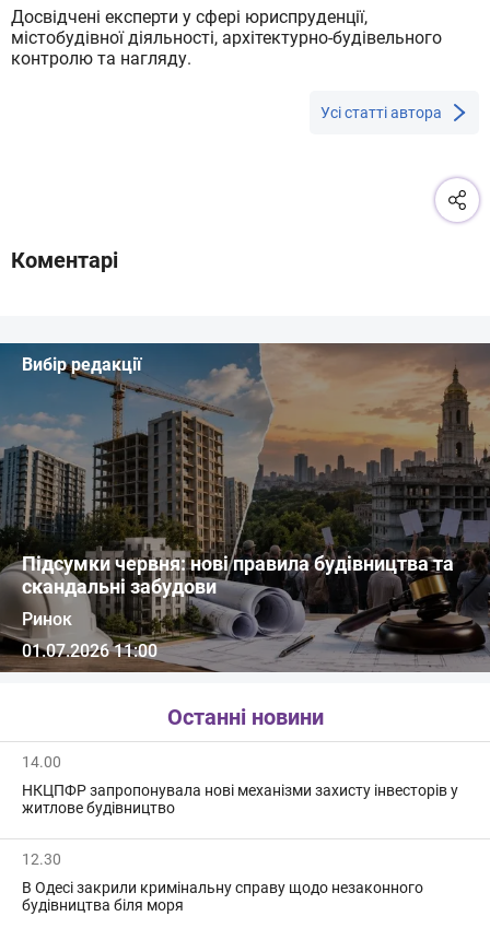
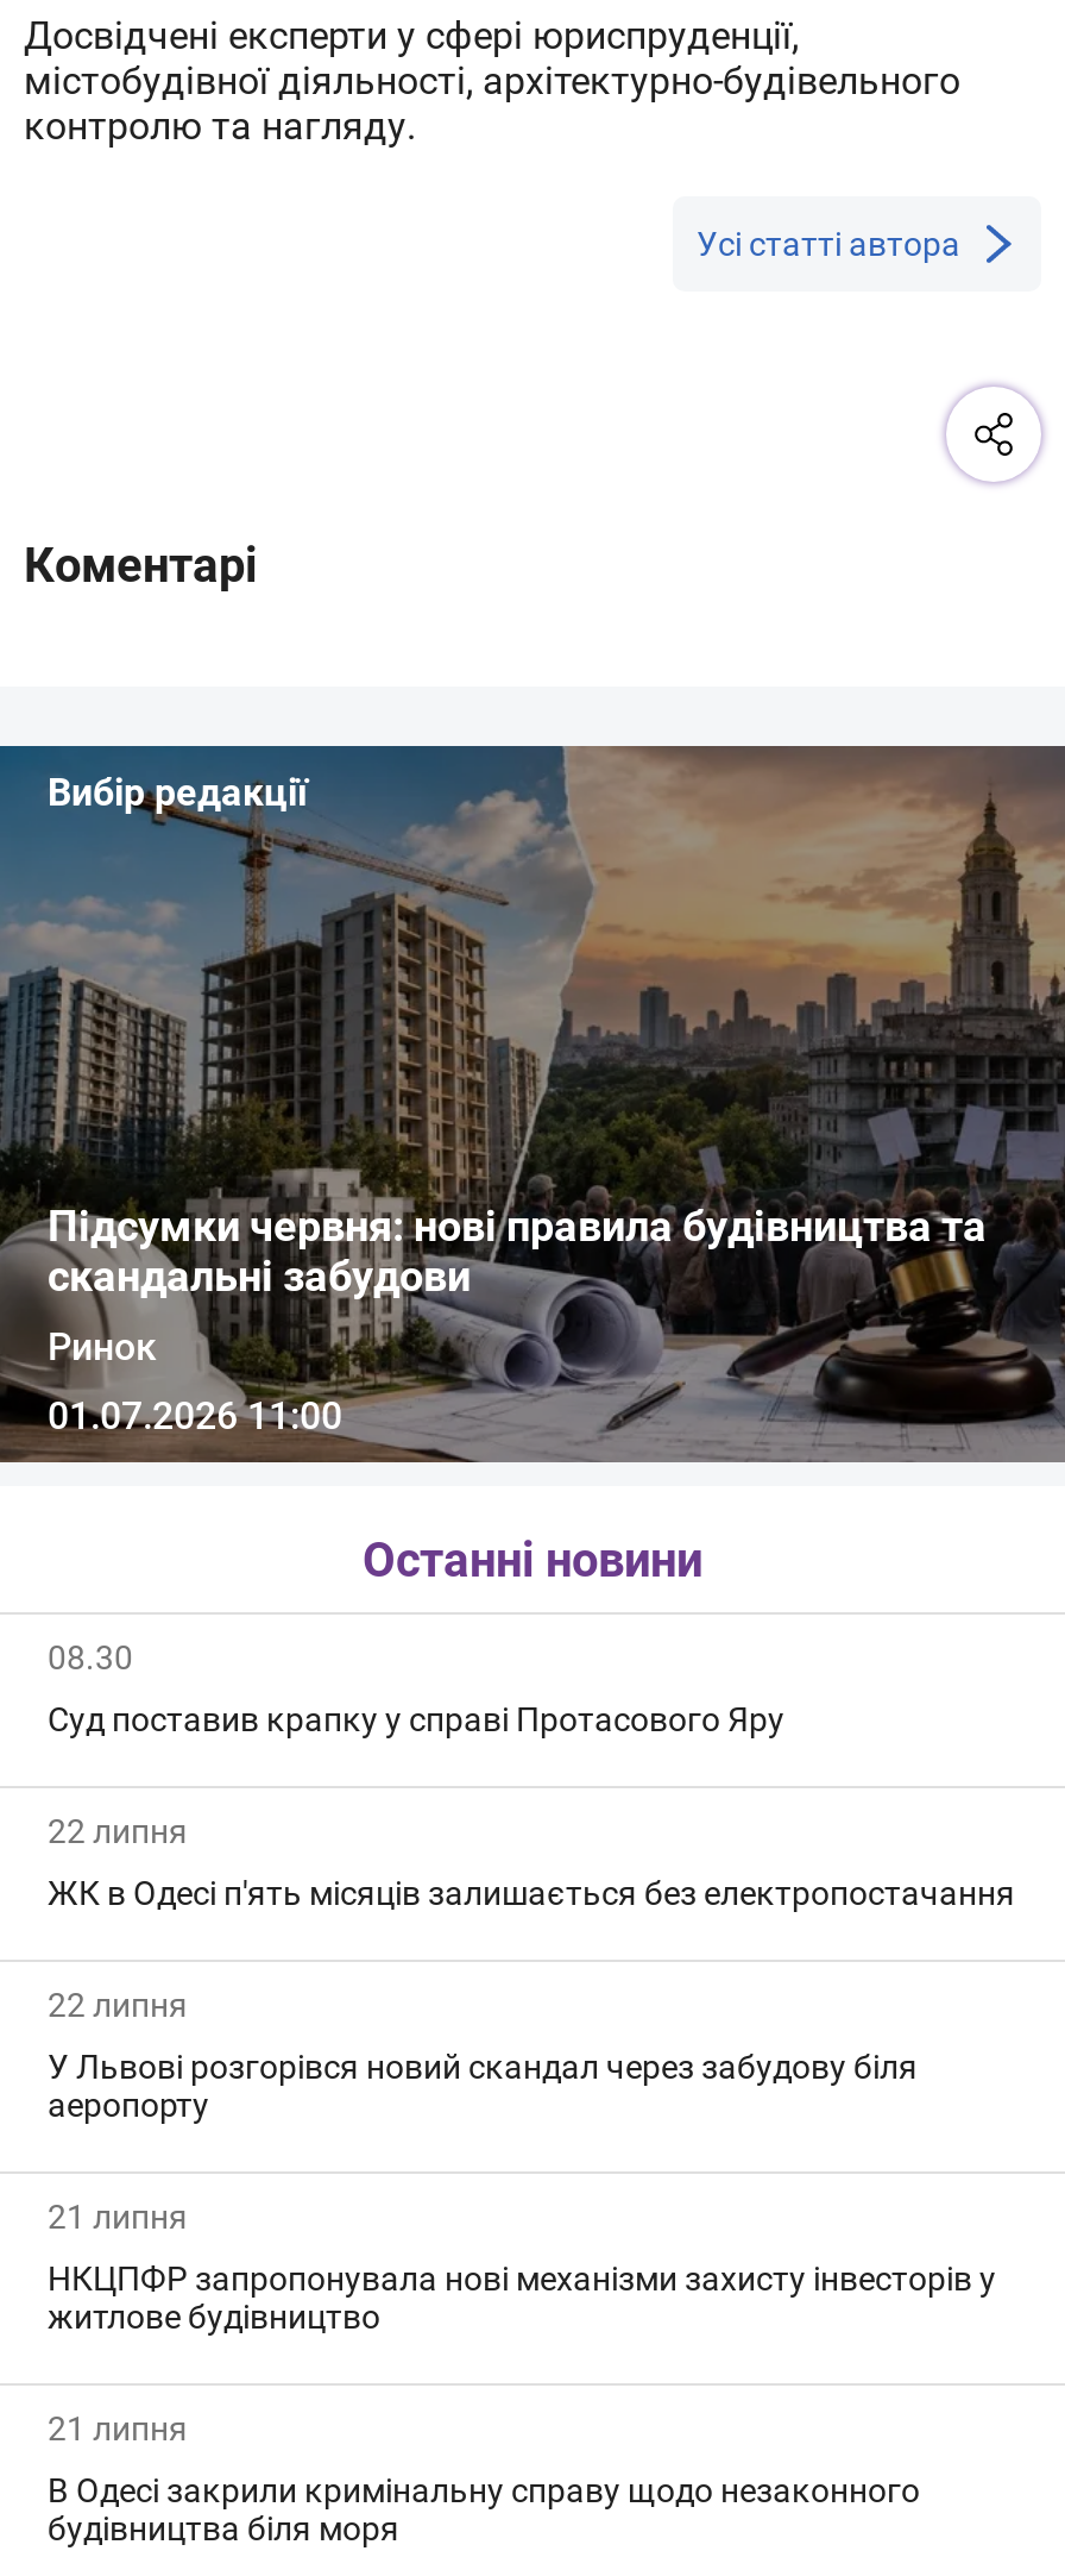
- 14.00
+ 08.30
+ Суд поставив крапку у справі Протасового Яру
+ 22 липня
+ ЖК в Одесі п'ять місяців залишається без електропостачання
+ 22 липня
+ У Львові розгорівся новий скандал через забудову біля
+ аеропорту
+ 21 липня

- 12.30
+ 21 липня
